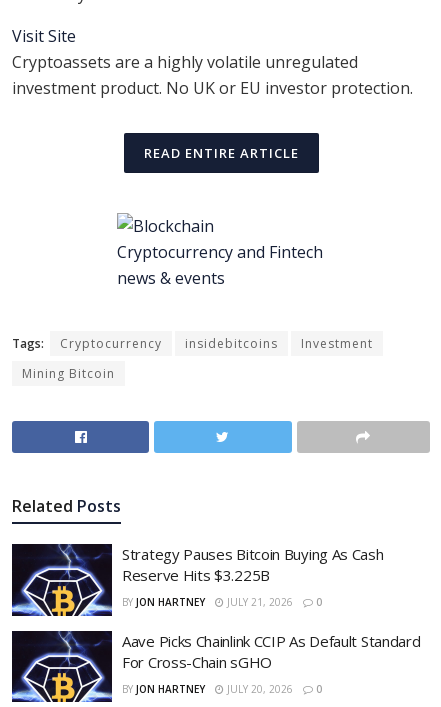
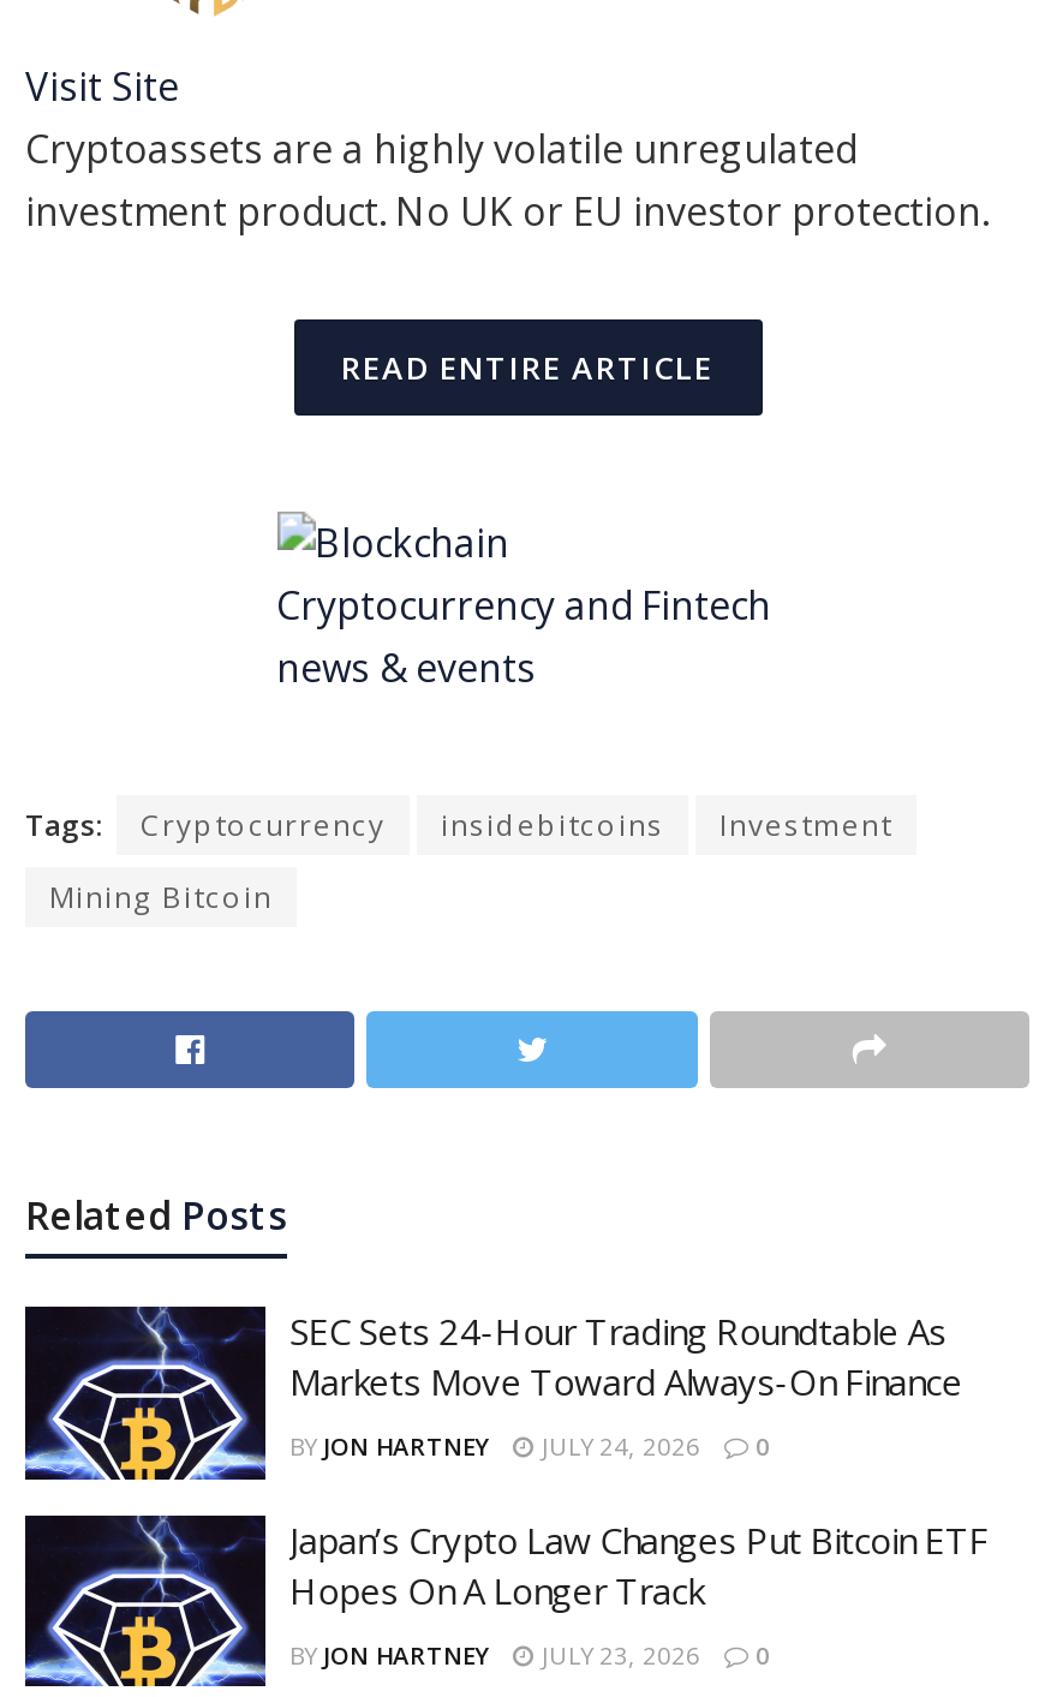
- Strategy Pauses Bitcoin Buying As Cash
- Reserve Hits $3.225B
+ SEC Sets 24-Hour Trading Roundtable As
+ Markets Move Toward Always-On Finance

- JULY 21, 2026
+ JULY 24, 2026

- Aave Picks Chainlink CCIP As Default Standard
- For Cross-Chain sGHO
+ Japan’s Crypto Law Changes Put Bitcoin ETF
+ Hopes On A Longer Track

- JULY 20, 2026
+ JULY 23, 2026
